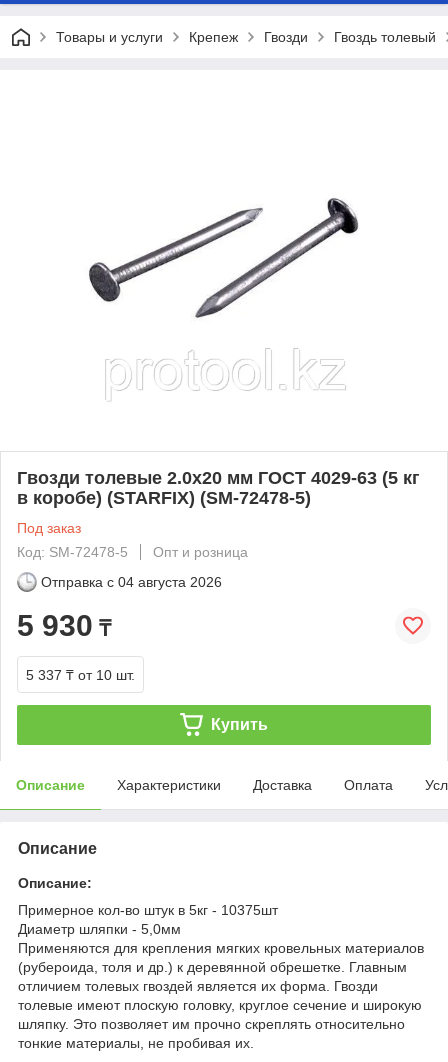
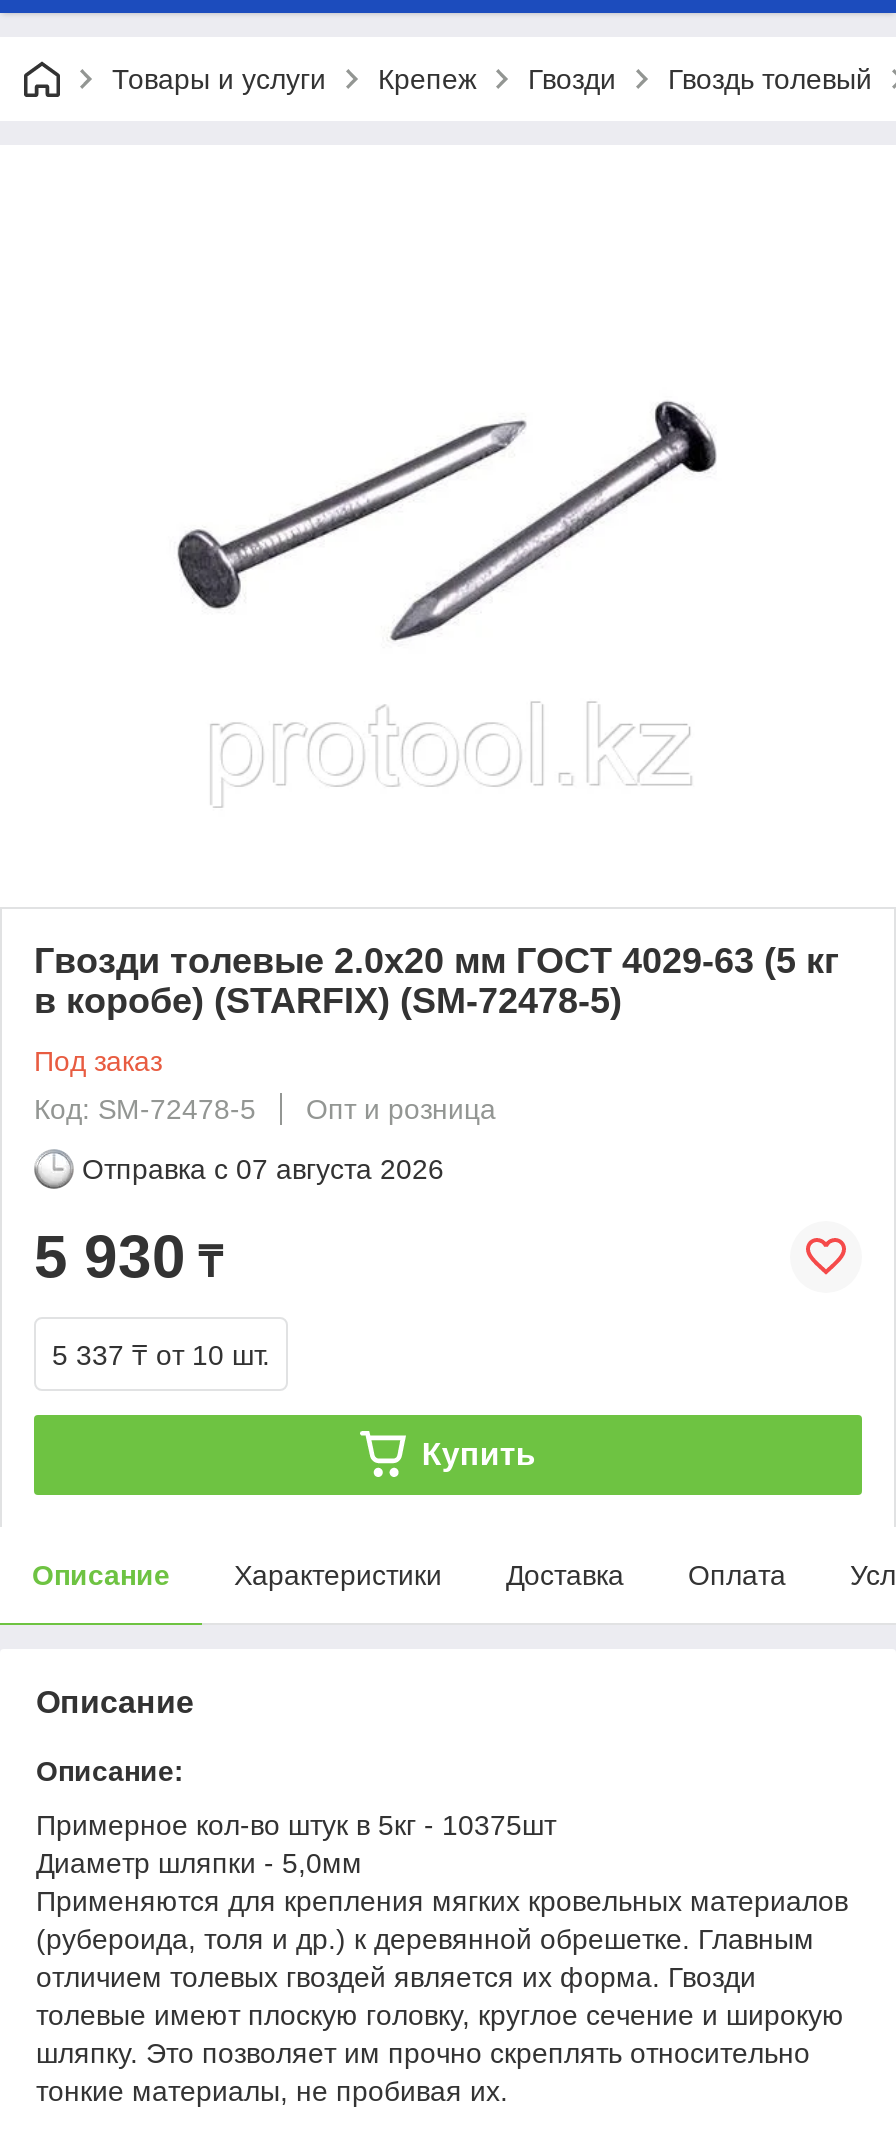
- Отправка с 04 августа 2026
+ Отправка с 07 августа 2026
